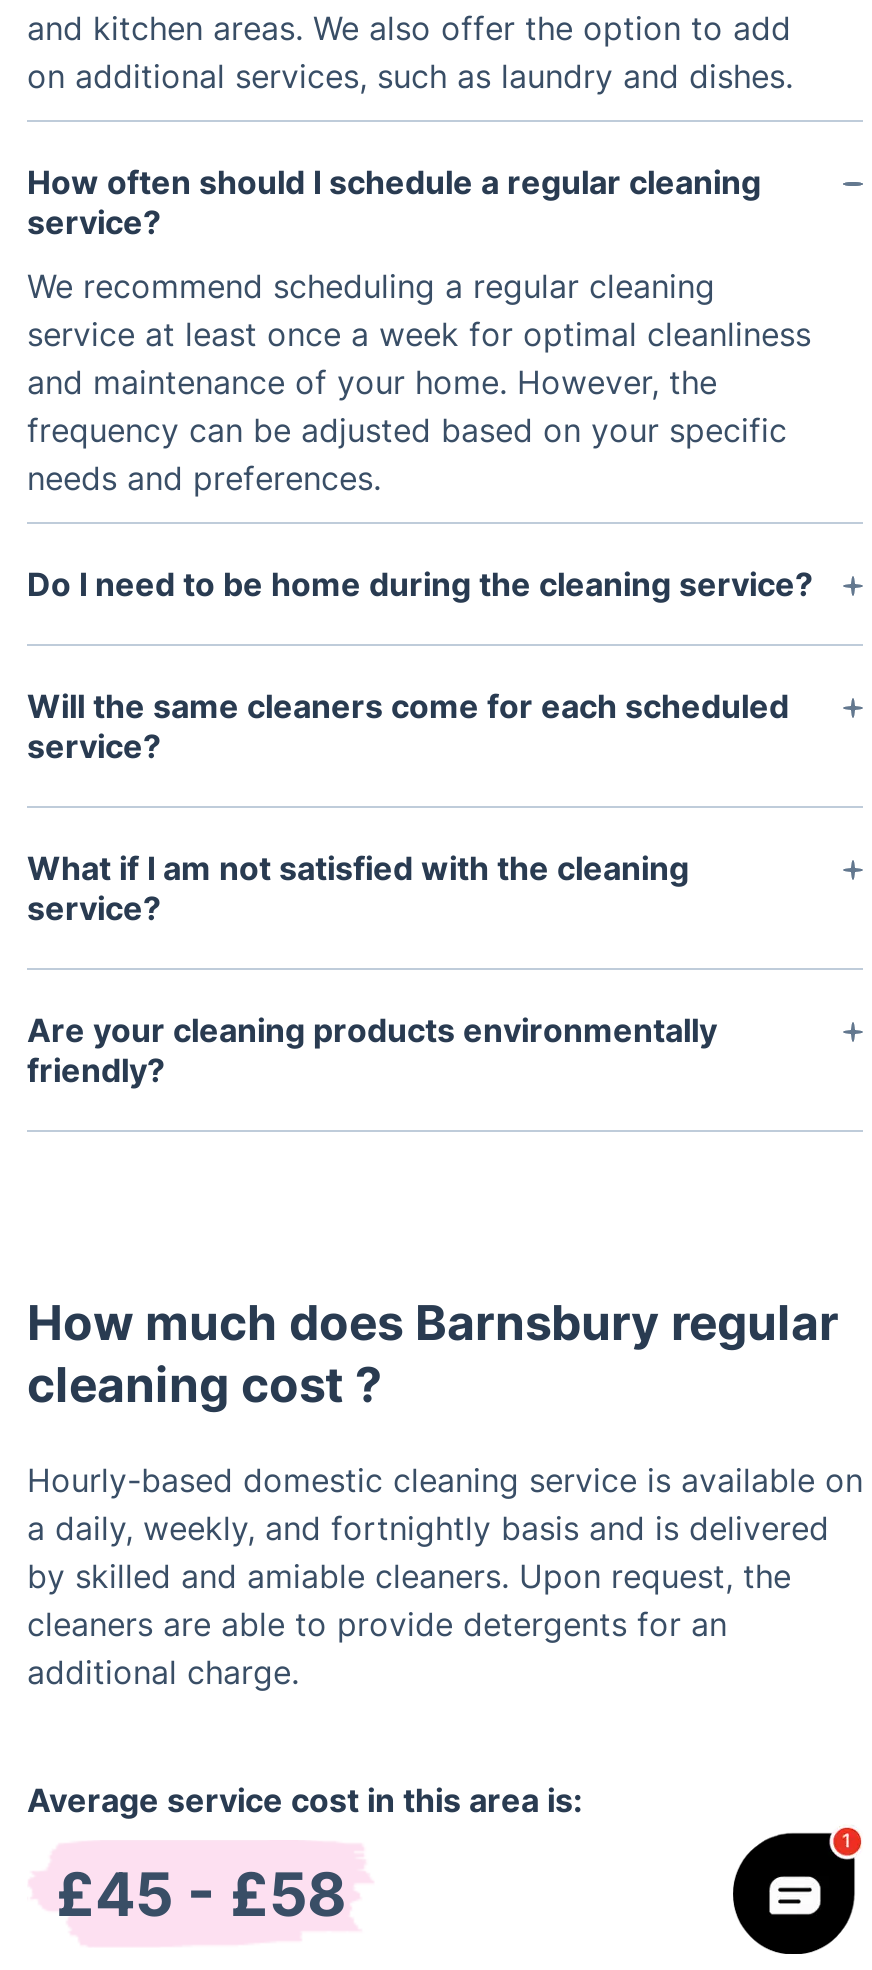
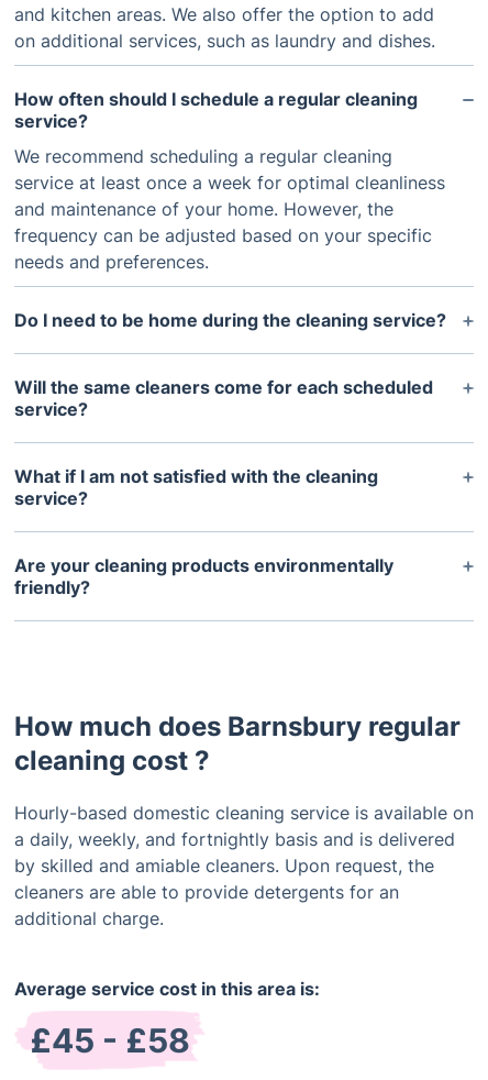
- [image]
